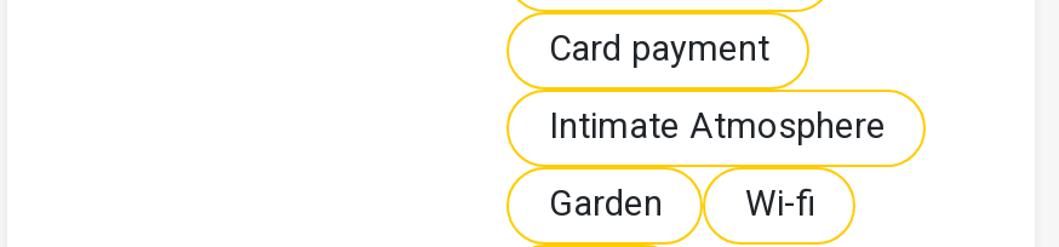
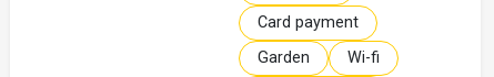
- Intimate Atmosphere
